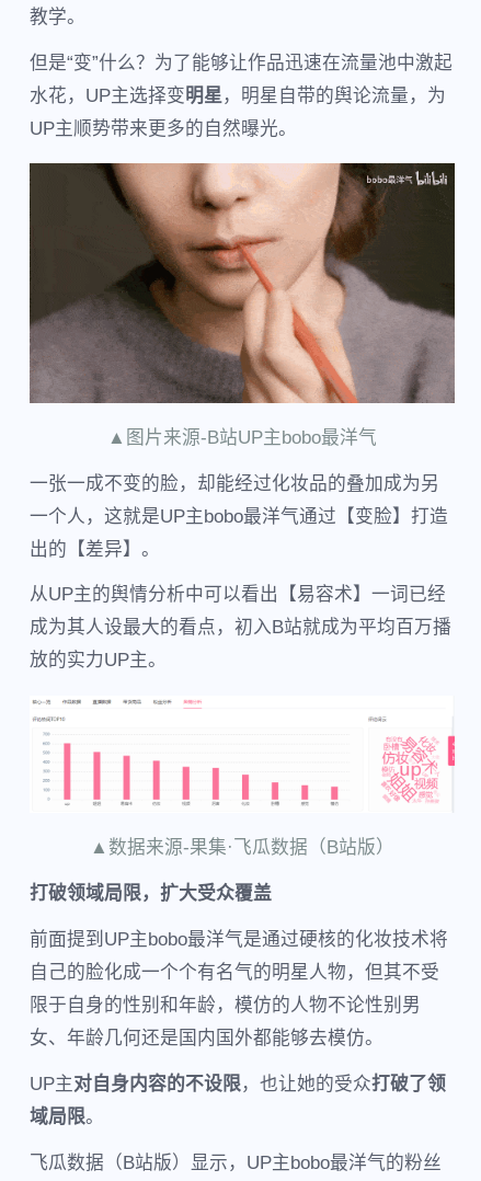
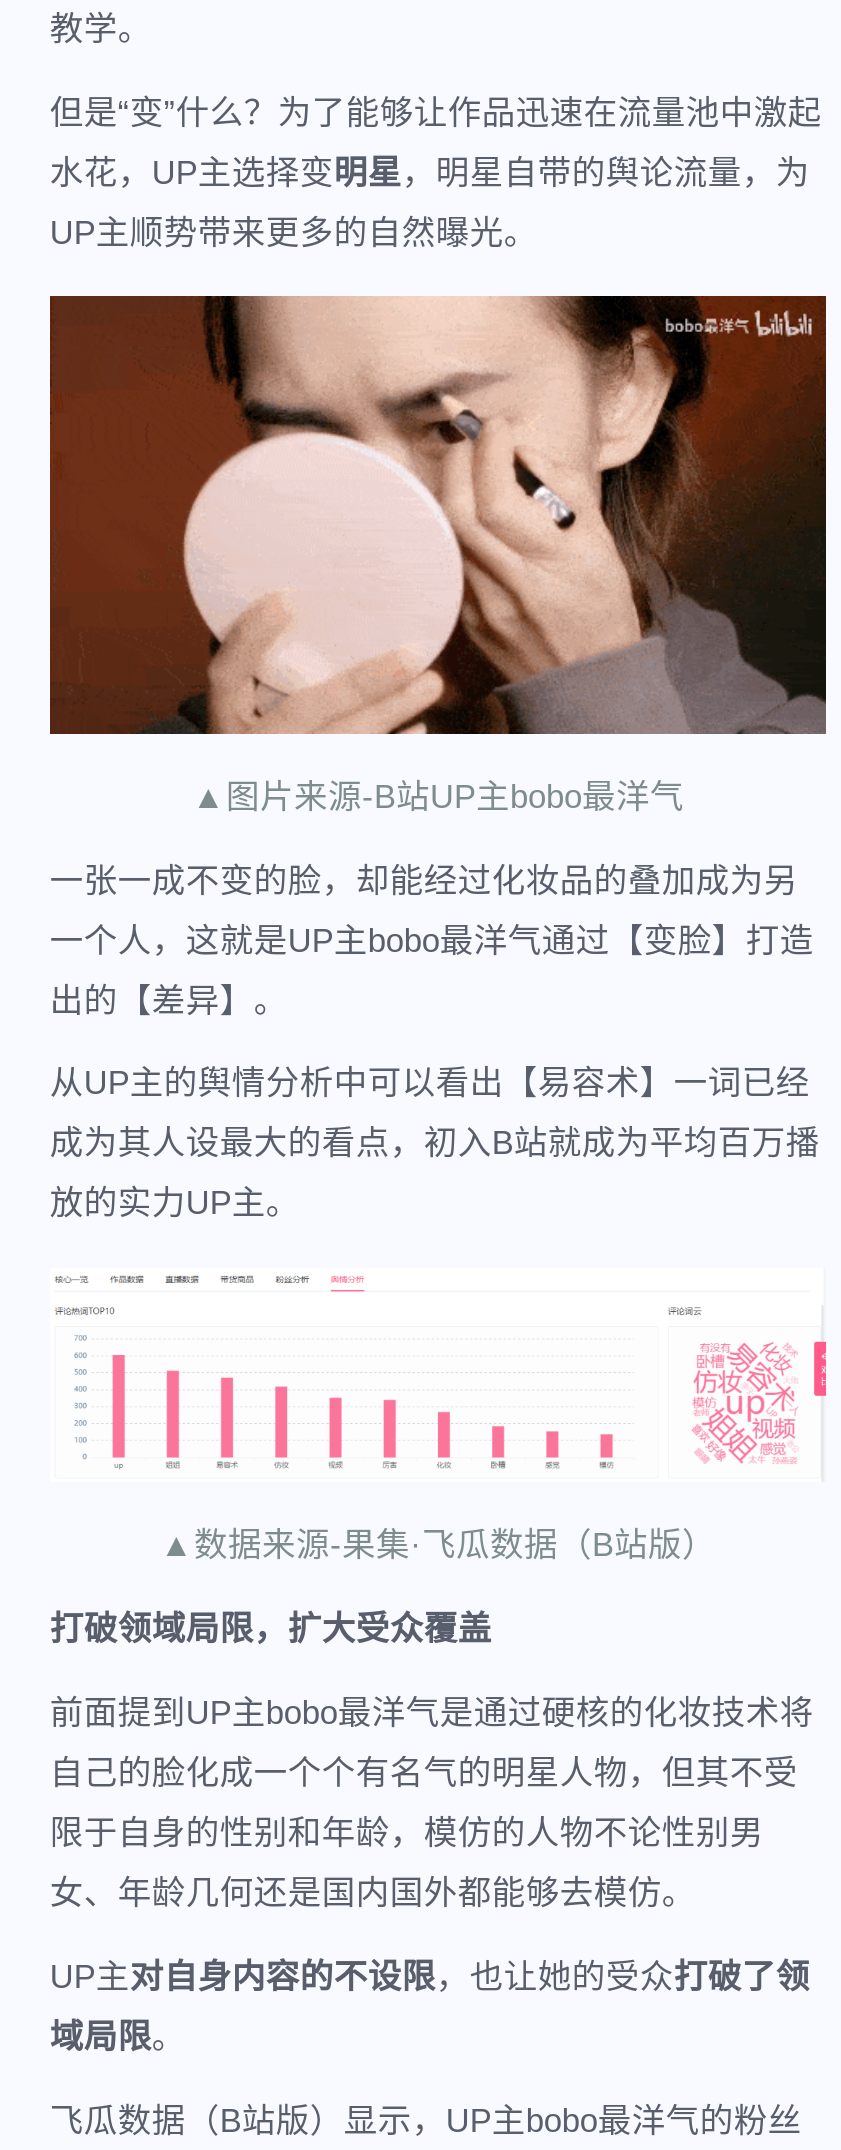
- [image]
+ [image]
